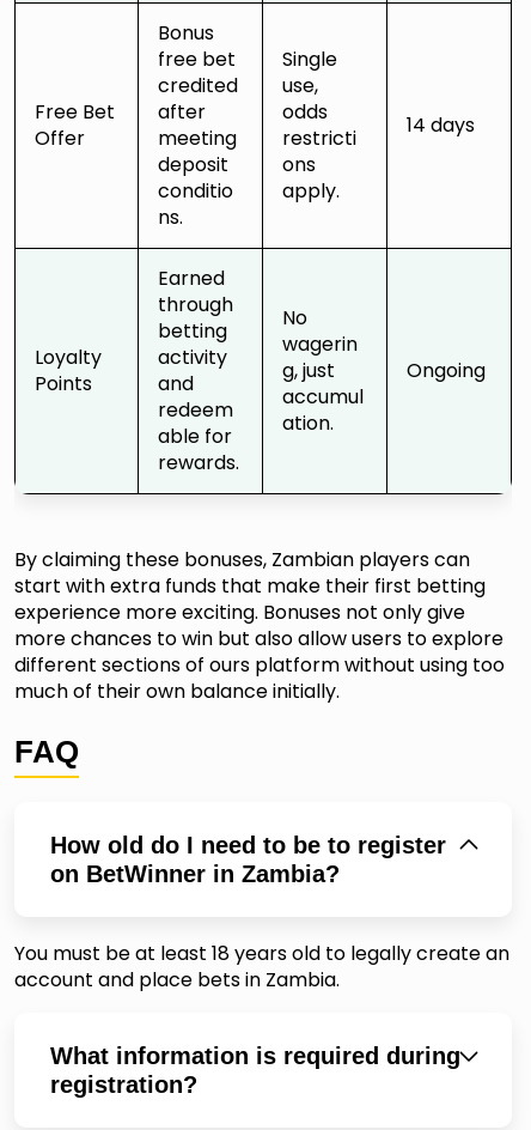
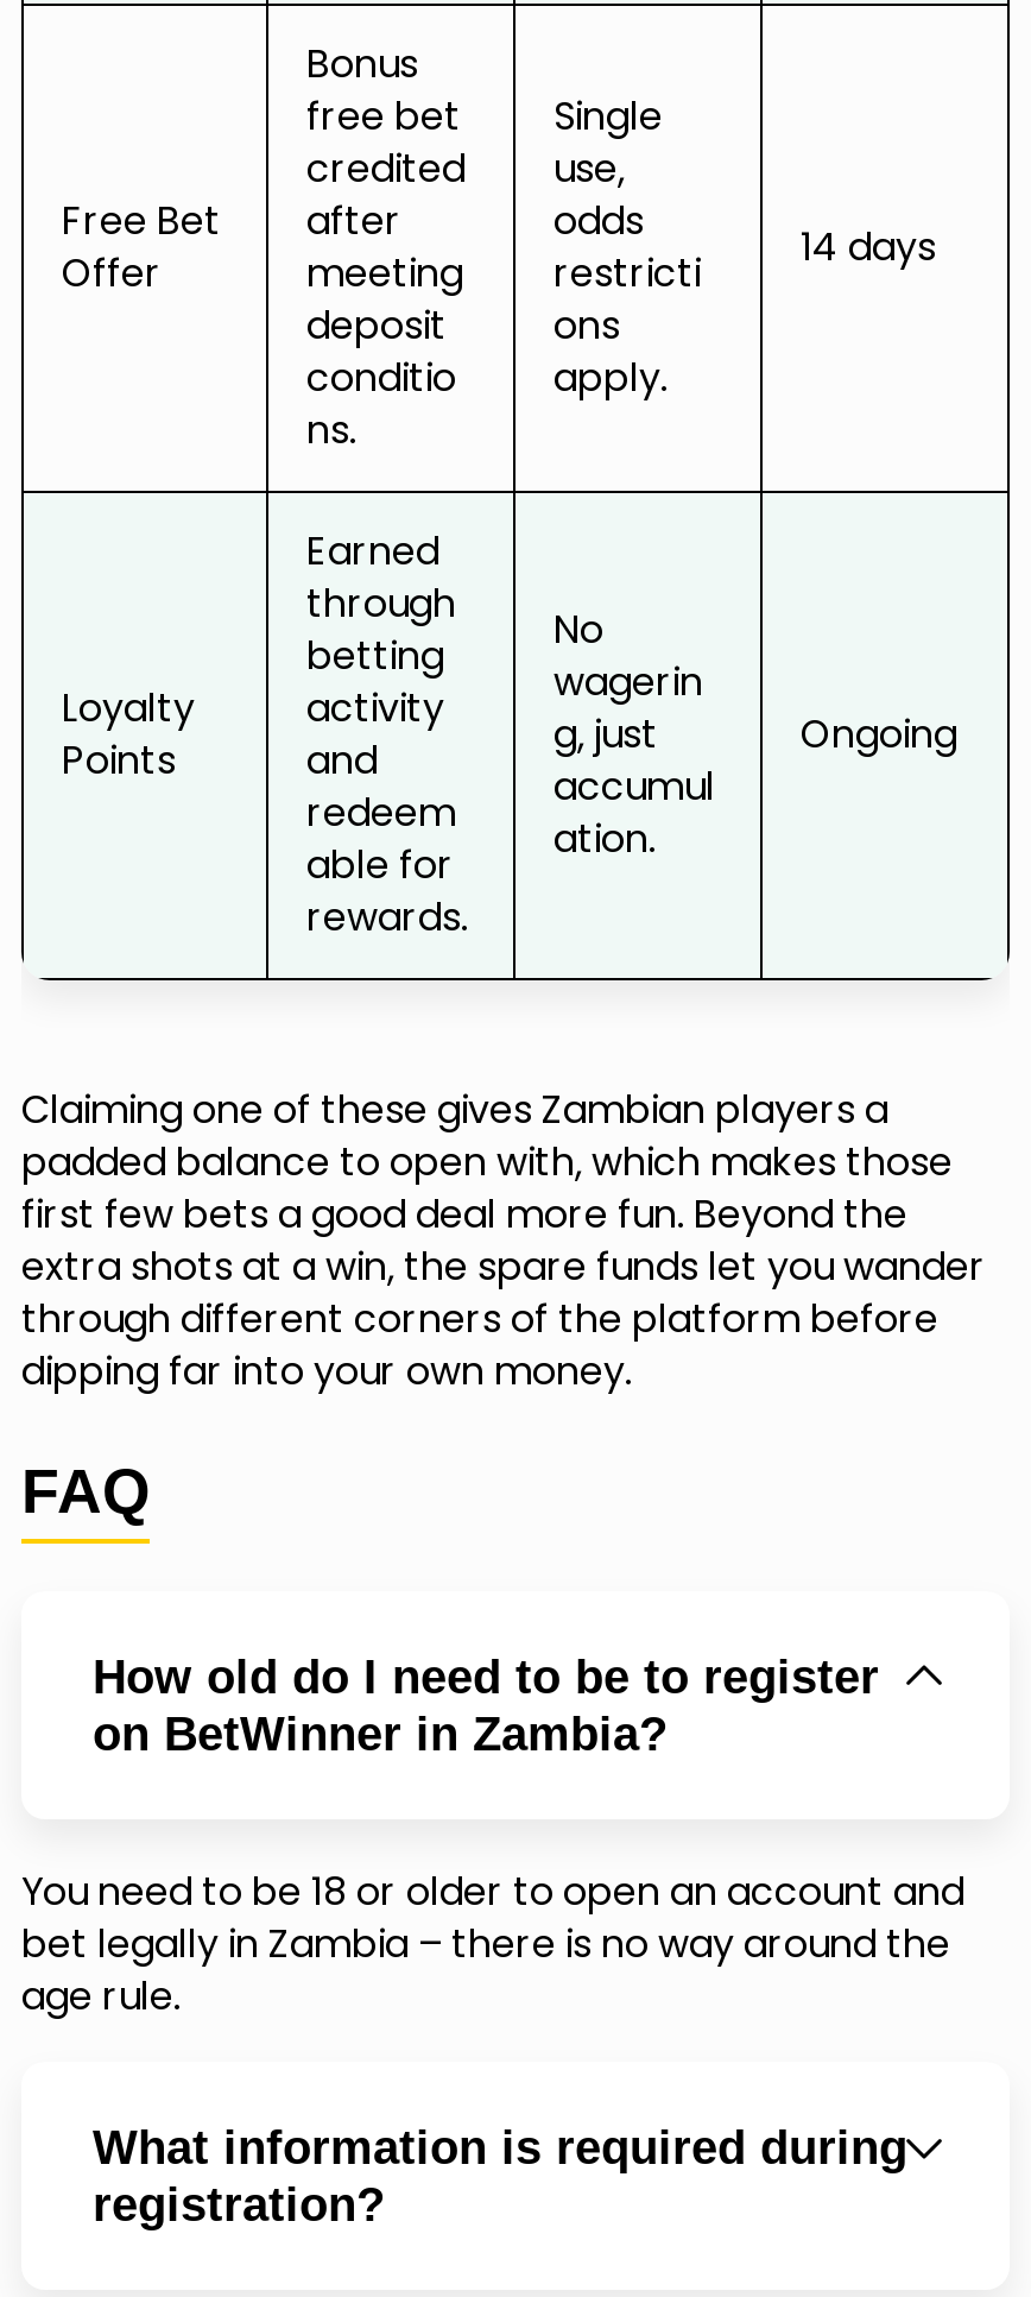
- By claiming these bonuses, Zambian players can
- start with extra funds that make their first betting
- experience more exciting. Bonuses not only give
- more chances to win but also allow users to explore
- different sections of ours platform without using too
- much of their own balance initially.
+ Claiming one of these gives Zambian players a
+ padded balance to open with, which makes those
+ first few bets a good deal more fun. Beyond the
+ extra shots at a win, the spare funds let you wander
+ through different corners of the platform before
+ dipping far into your own money.

- You must be at least 18 years old to legally create an
- account and place bets in Zambia.
+ You need to be 18 or older to open an account and
+ bet legally in Zambia – there is no way around the
+ age rule.
